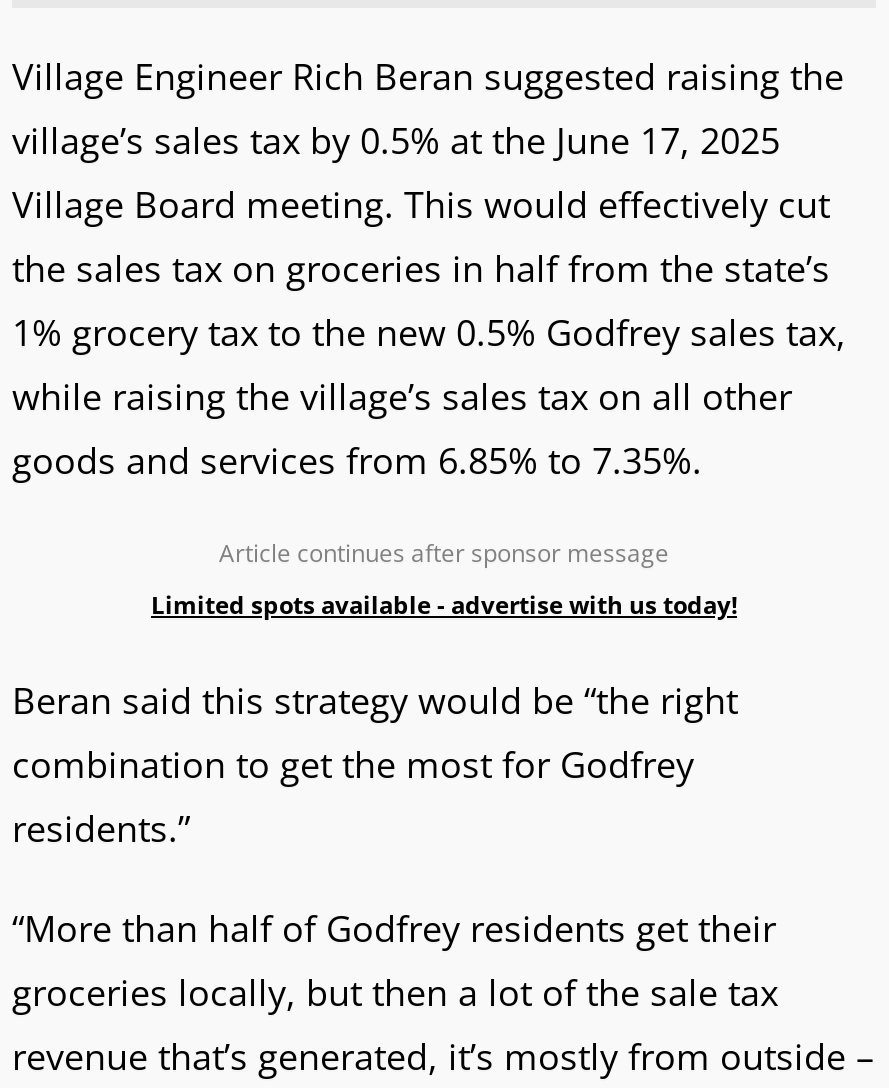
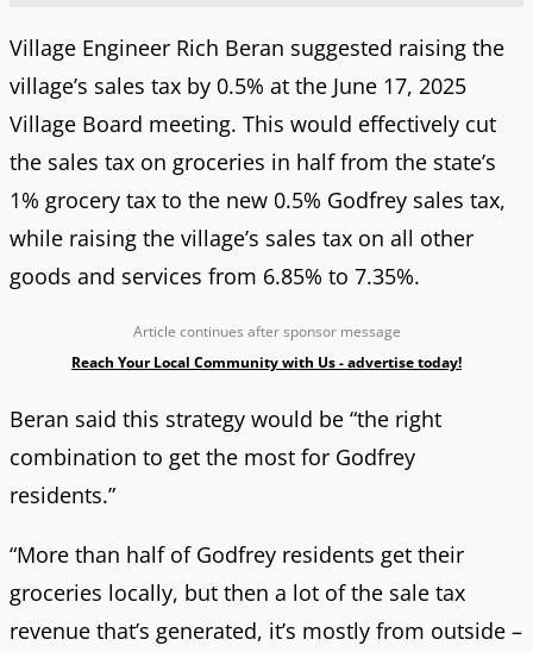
- Limited spots available - advertise with us today!
+ Reach Your Local Community with Us - advertise today!
